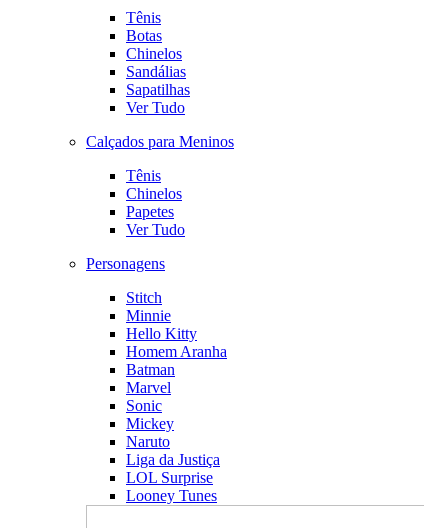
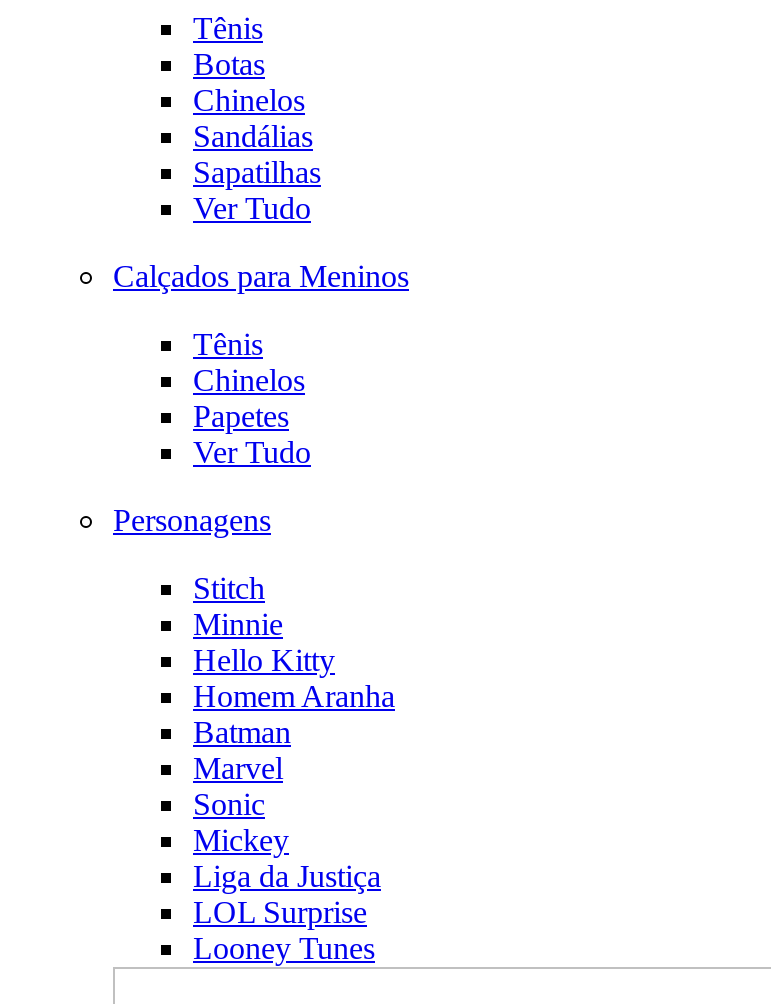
- Naruto
